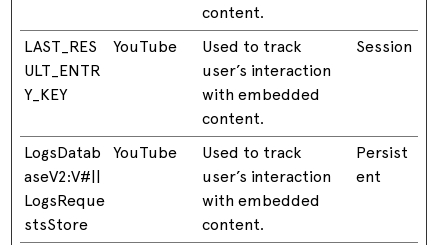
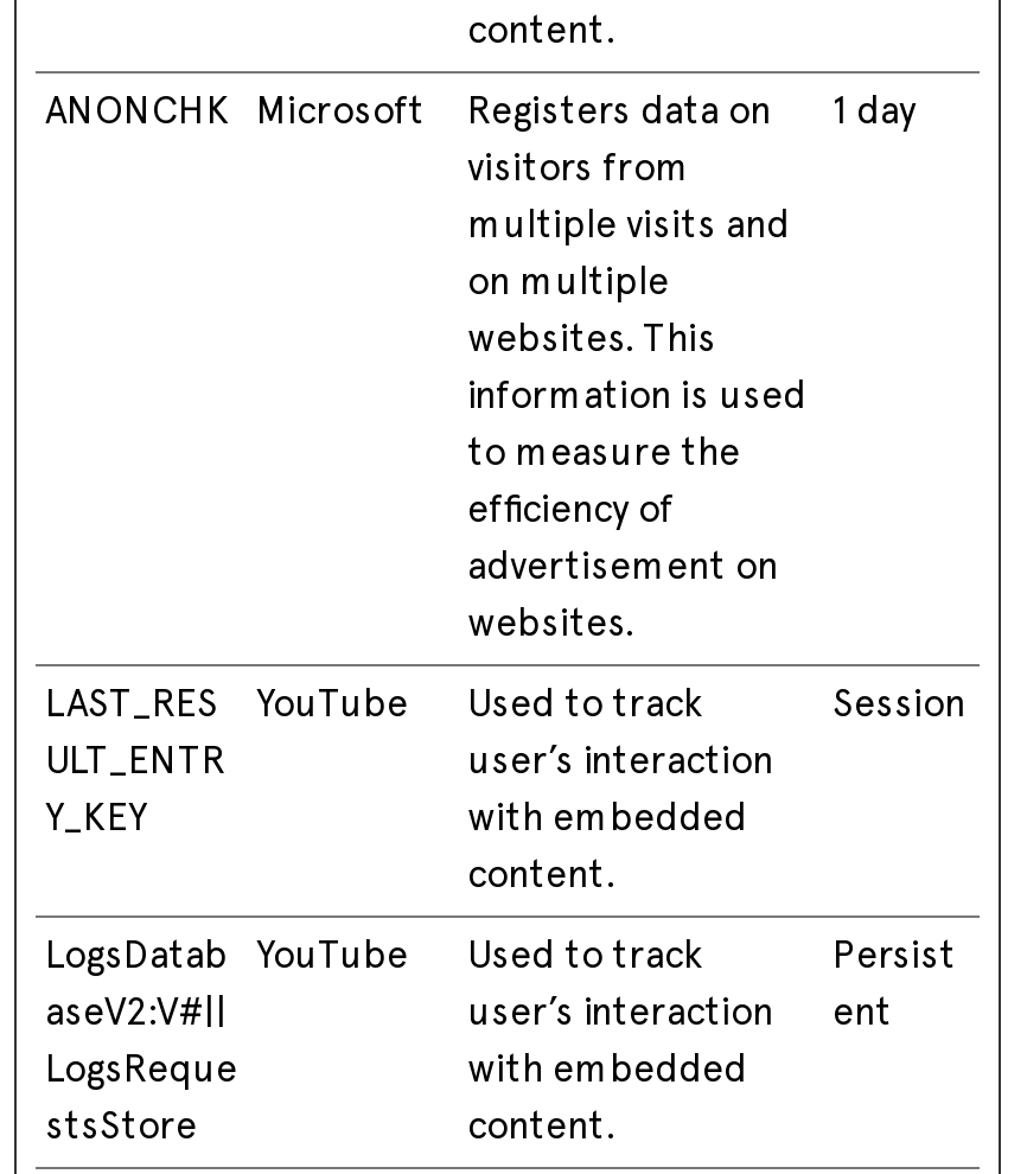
+ ANONCHK Microsoft
+ Registers data on
+ visitors from
+ multiple visits and
+ on multiple
+ websites. This
+ information is used
+ to measure the
+ efficiency of
+ advertisement on
+ websites.

+ 1 day
